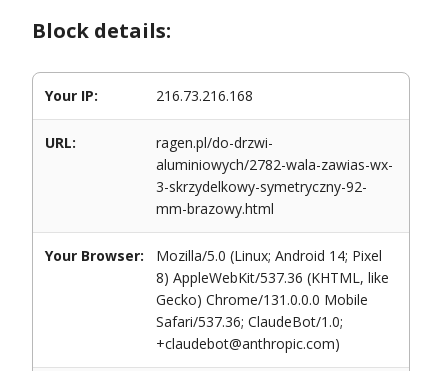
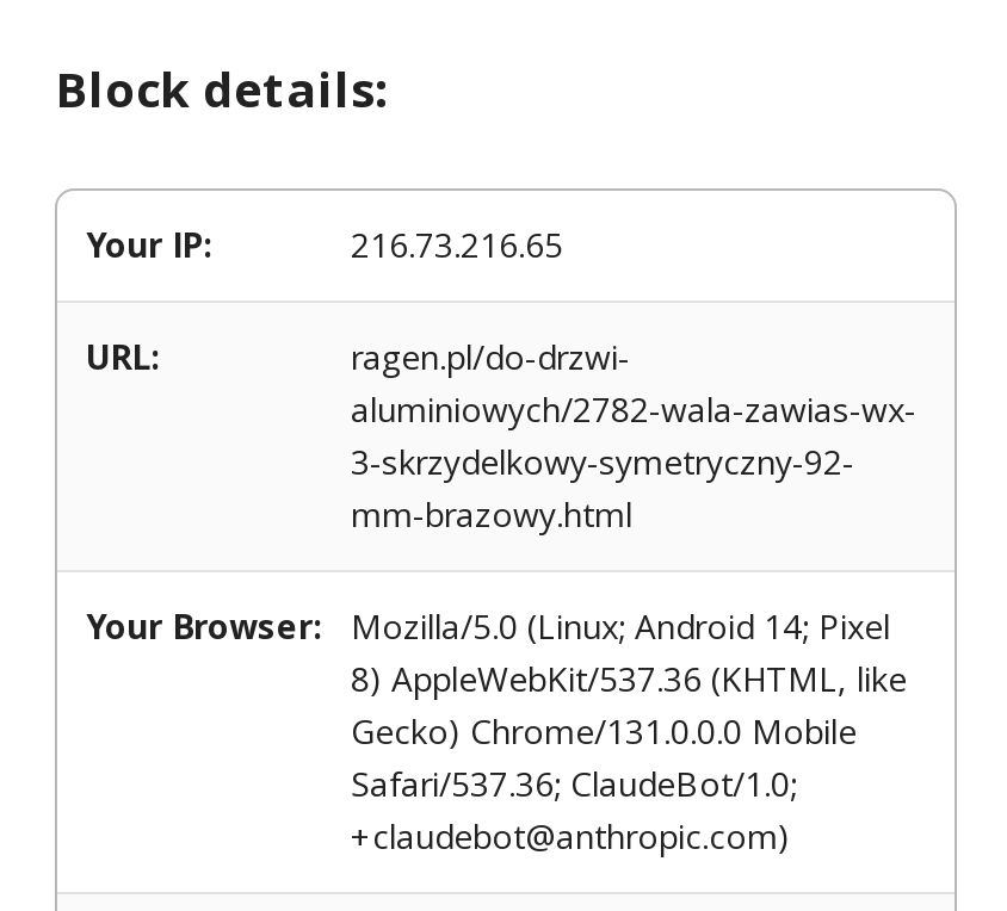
- 216.73.216.168
+ 216.73.216.65
